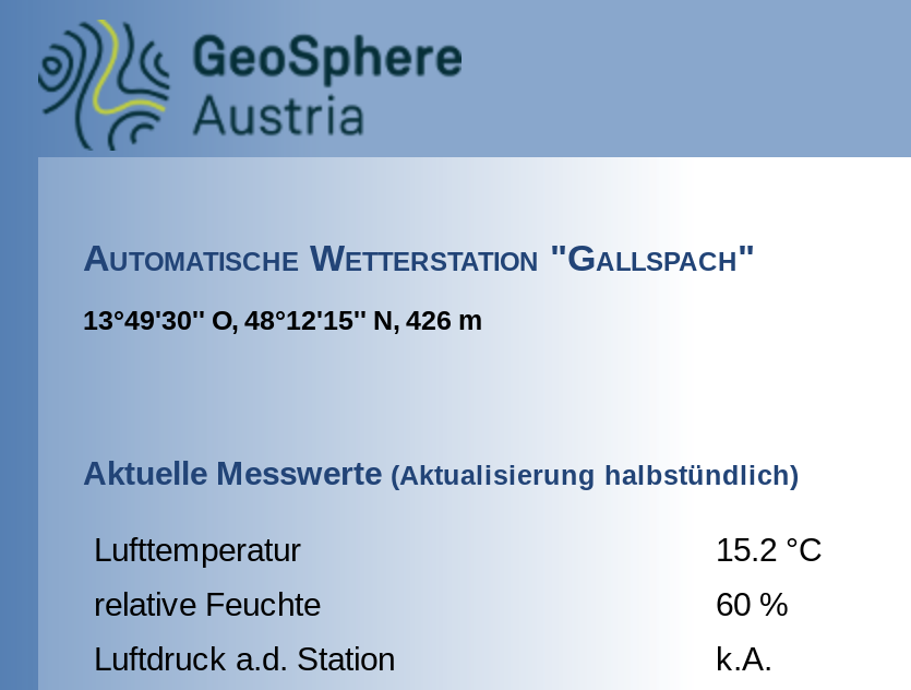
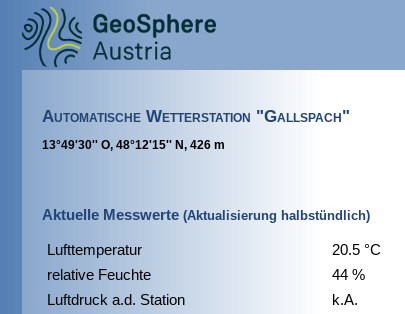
- 15.2 °C
+ 20.5 °C

- 60 %
+ 44 %
